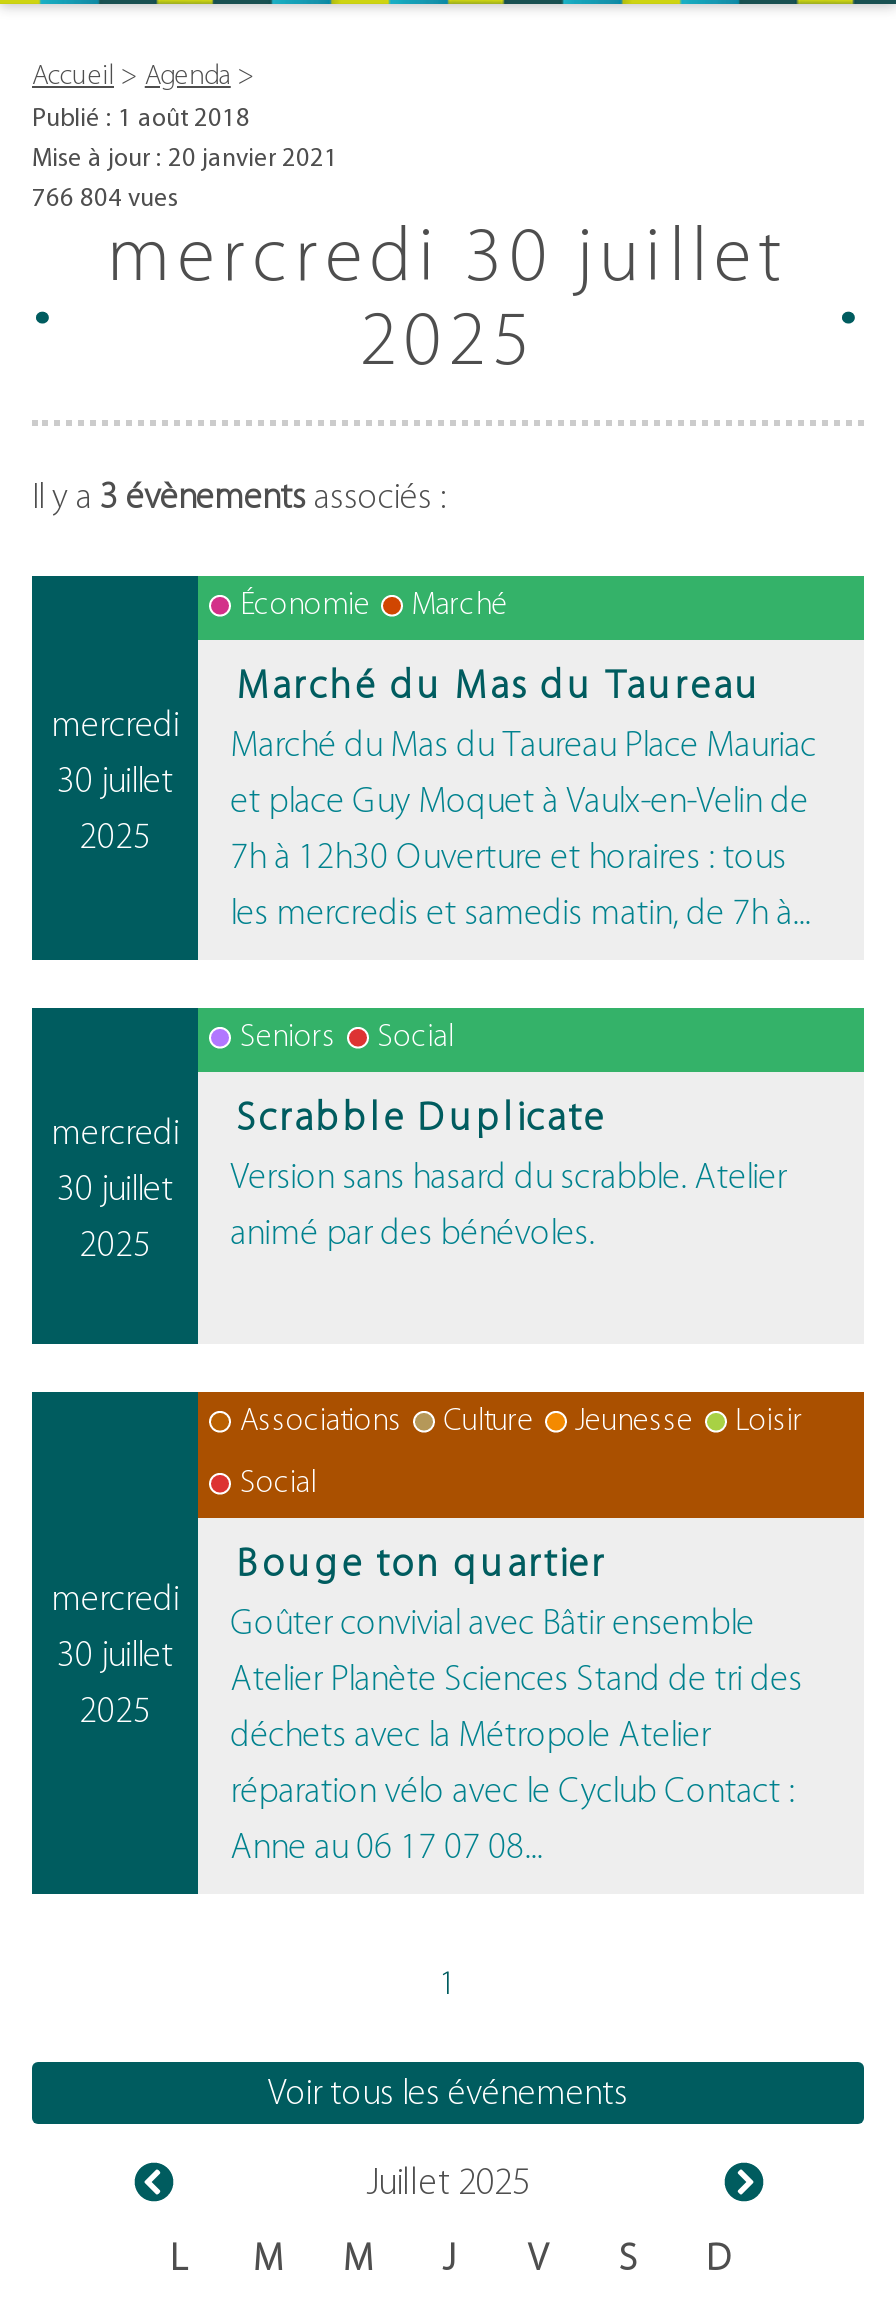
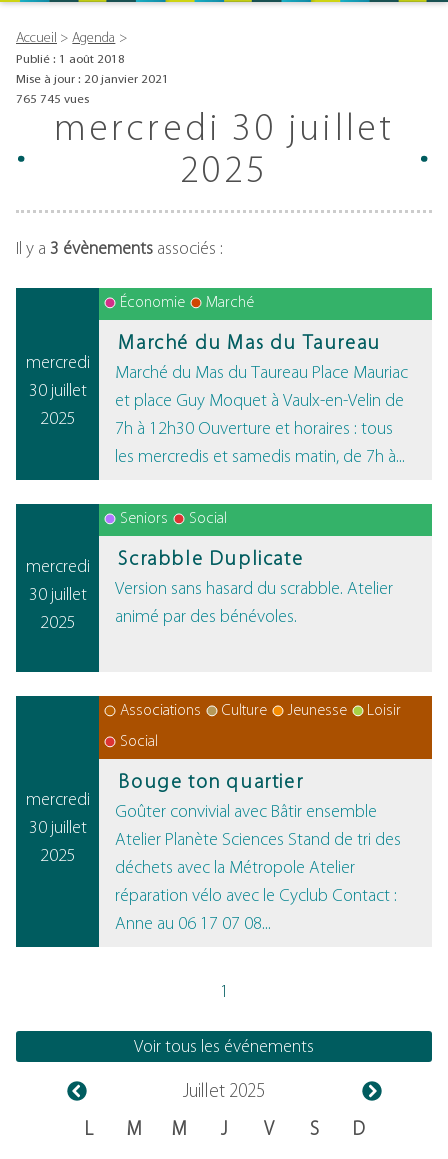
- 766 804 vues
+ 765 745 vues
